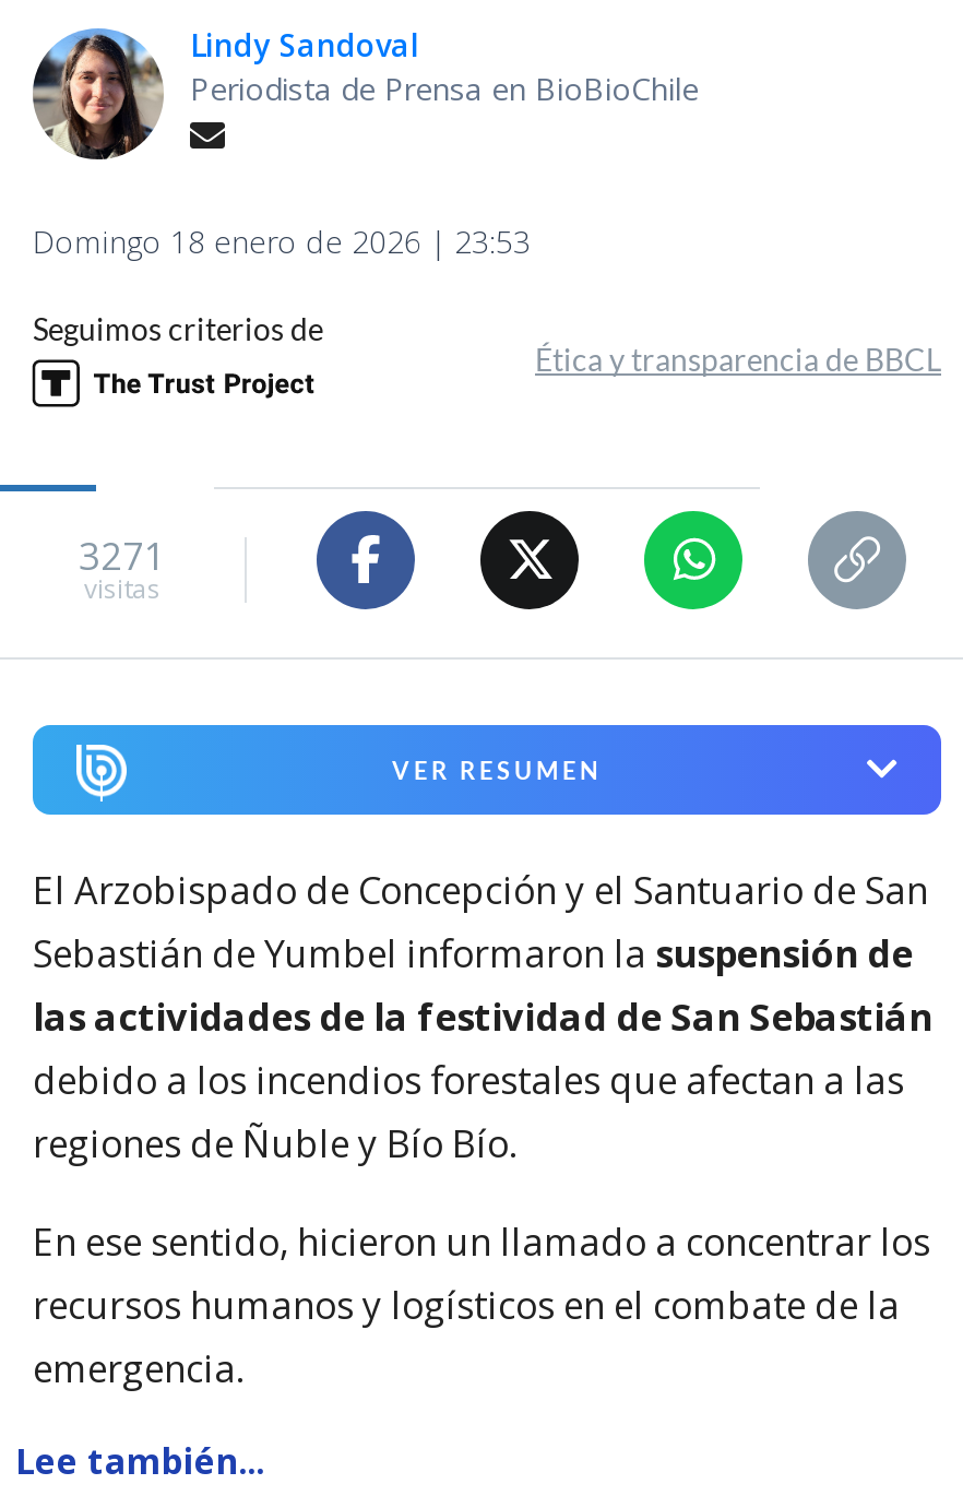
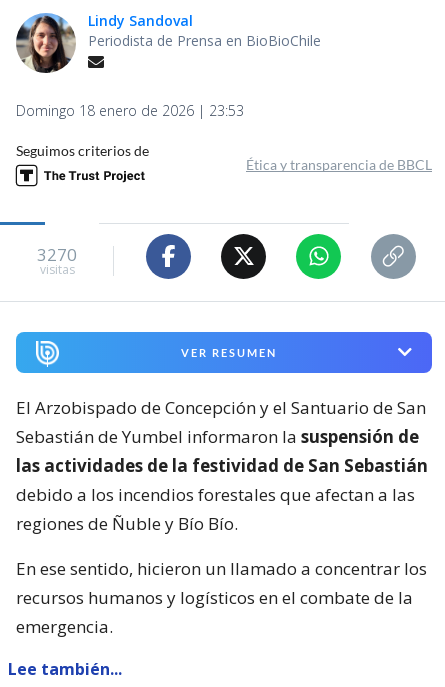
- 3271
+ 3270
